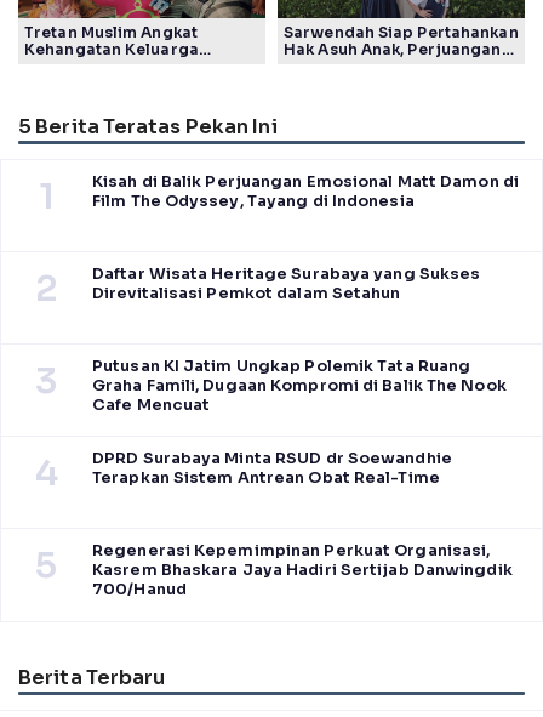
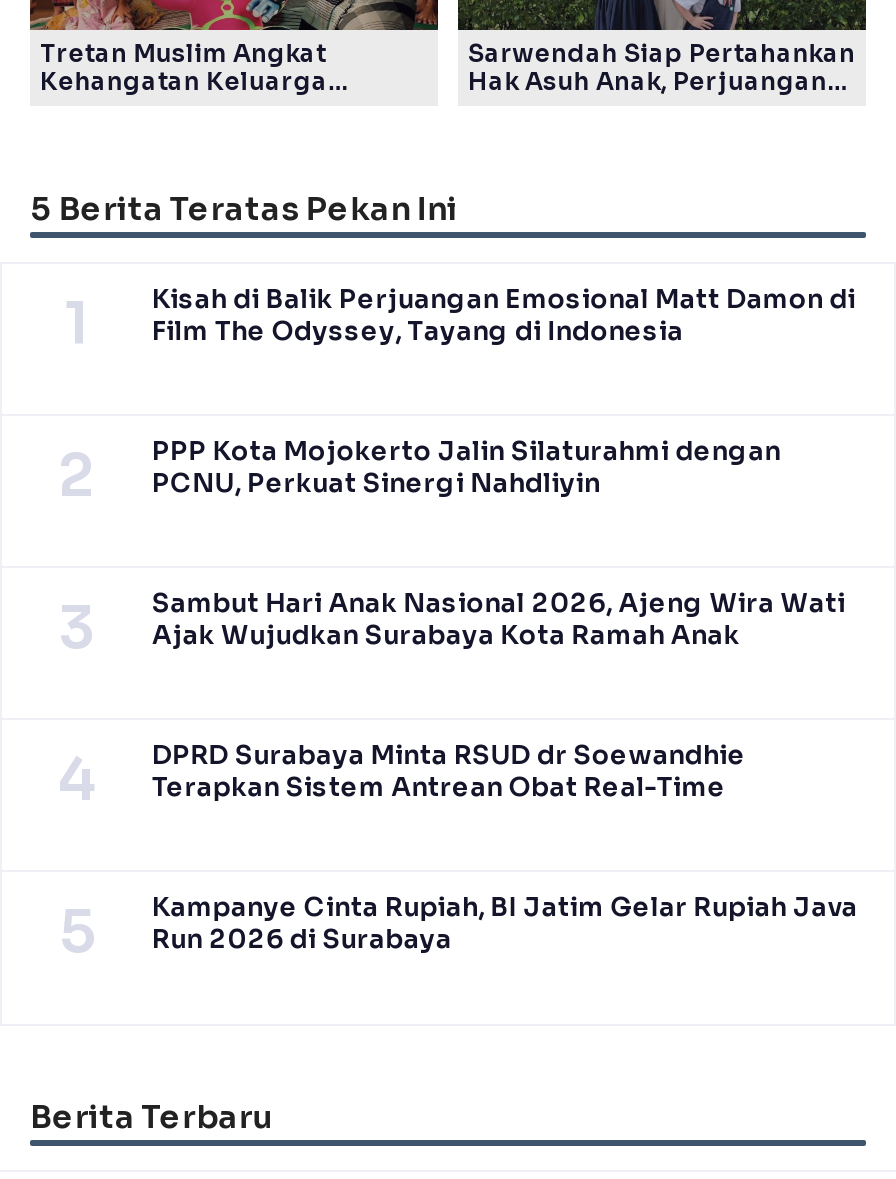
- Daftar Wisata Heritage Surabaya yang Sukses
- Direvitalisasi Pemkot dalam Setahun
+ PPP Kota Mojokerto Jalin Silaturahmi dengan
+ PCNU, Perkuat Sinergi Nahdliyin

- Putusan KI Jatim Ungkap Polemik Tata Ruang
- Graha Famili, Dugaan Kompromi di Balik The Nook
- Cafe Mencuat
+ Sambut Hari Anak Nasional 2026, Ajeng Wira Wati
+ Ajak Wujudkan Surabaya Kota Ramah Anak

- Regenerasi Kepemimpinan Perkuat Organisasi,
- Kasrem Bhaskara Jaya Hadiri Sertijab Danwingdik
- 700/Hanud
+ Kampanye Cinta Rupiah, BI Jatim Gelar Rupiah Java
+ Run 2026 di Surabaya
